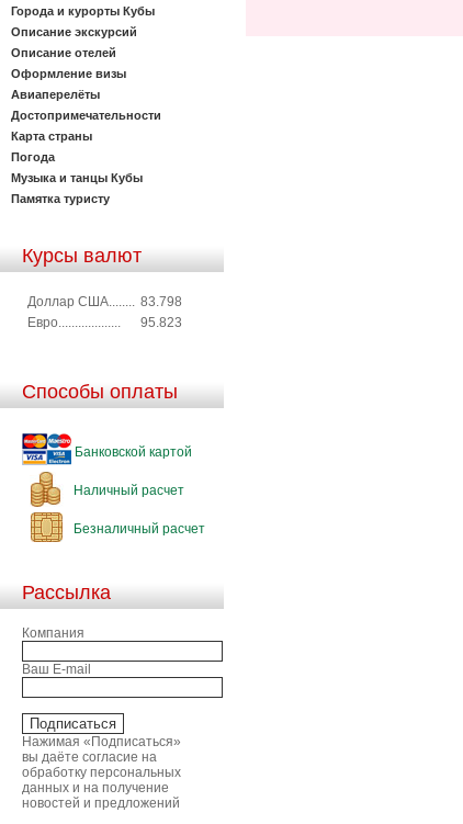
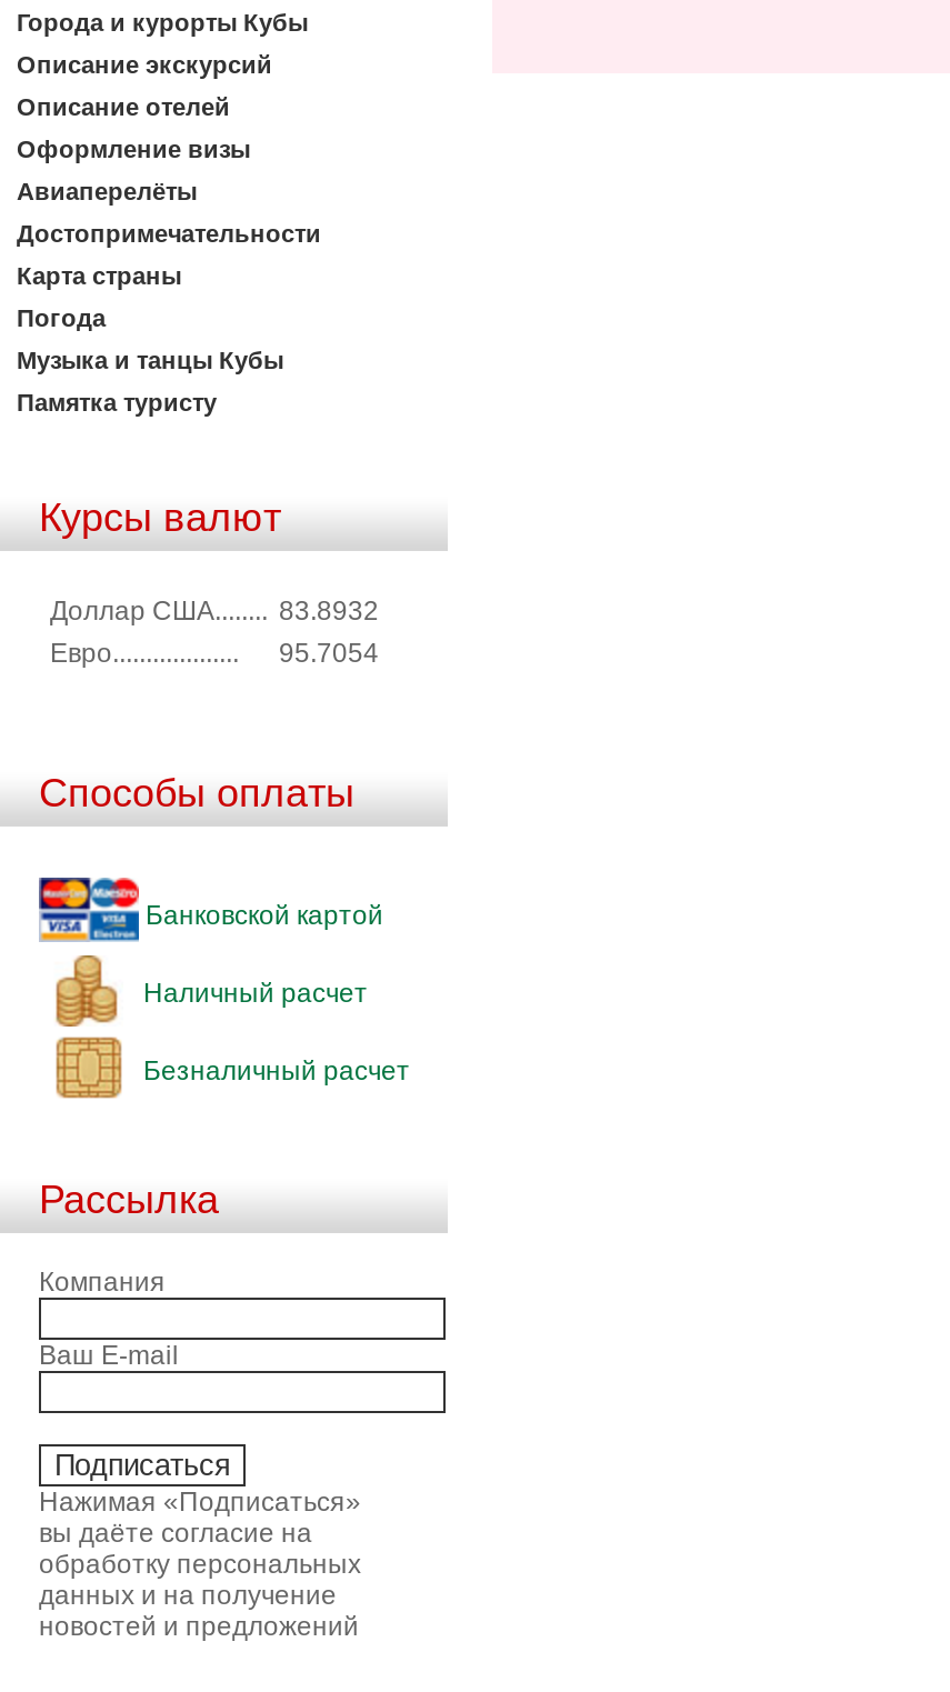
- Доллар США........ 83.798
+ Доллар США........ 83.8932

- Евро................... 95.823
+ Евро................... 95.7054
